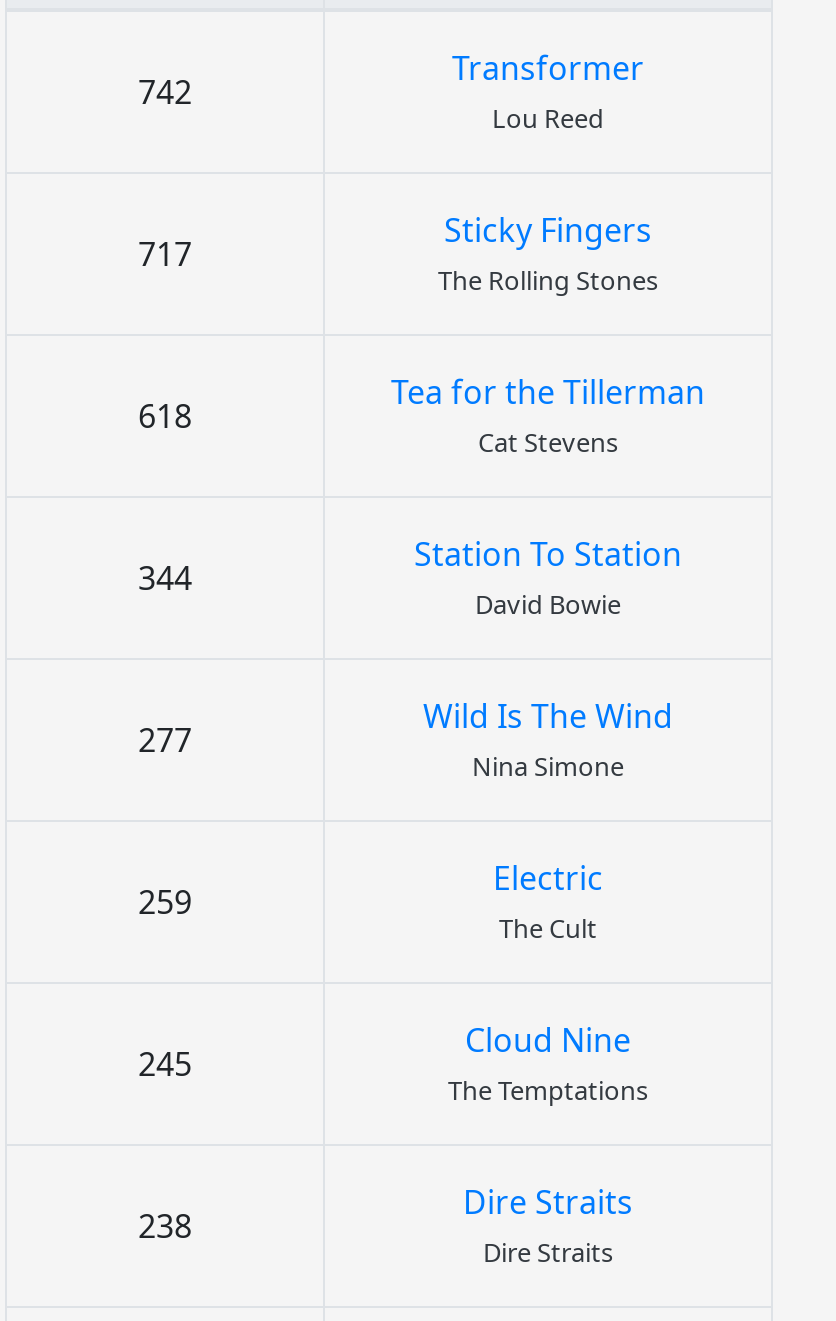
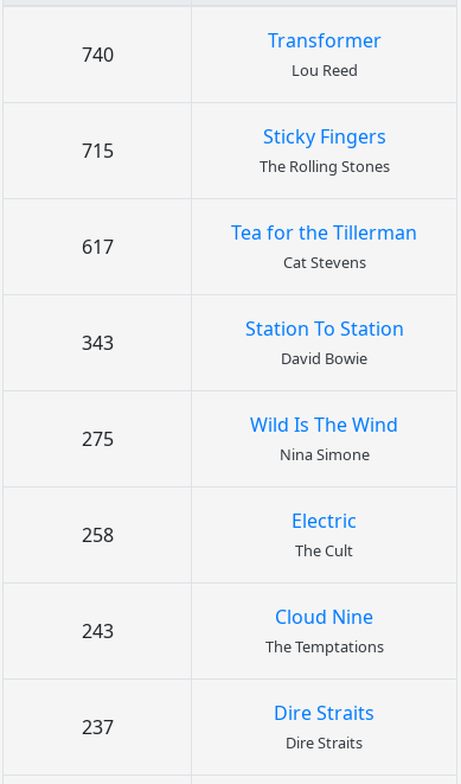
- 742
+ 740

- 717
+ 715

- 618
+ 617

- 344
+ 343

- 277
+ 275

- 259
+ 258

- 245
+ 243

- 238
+ 237
